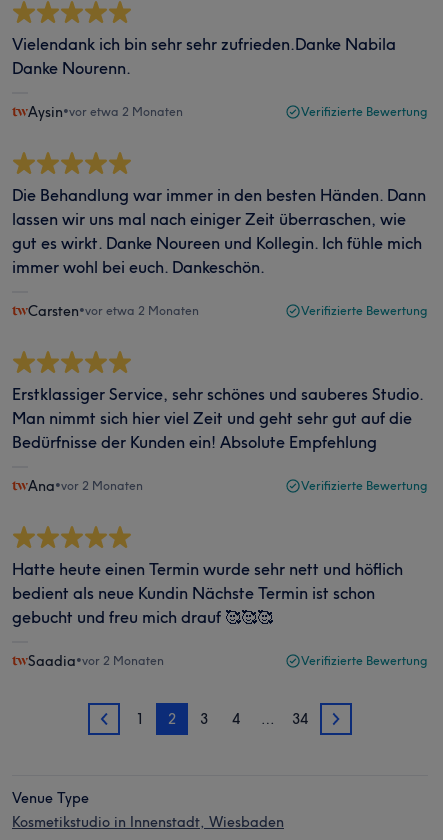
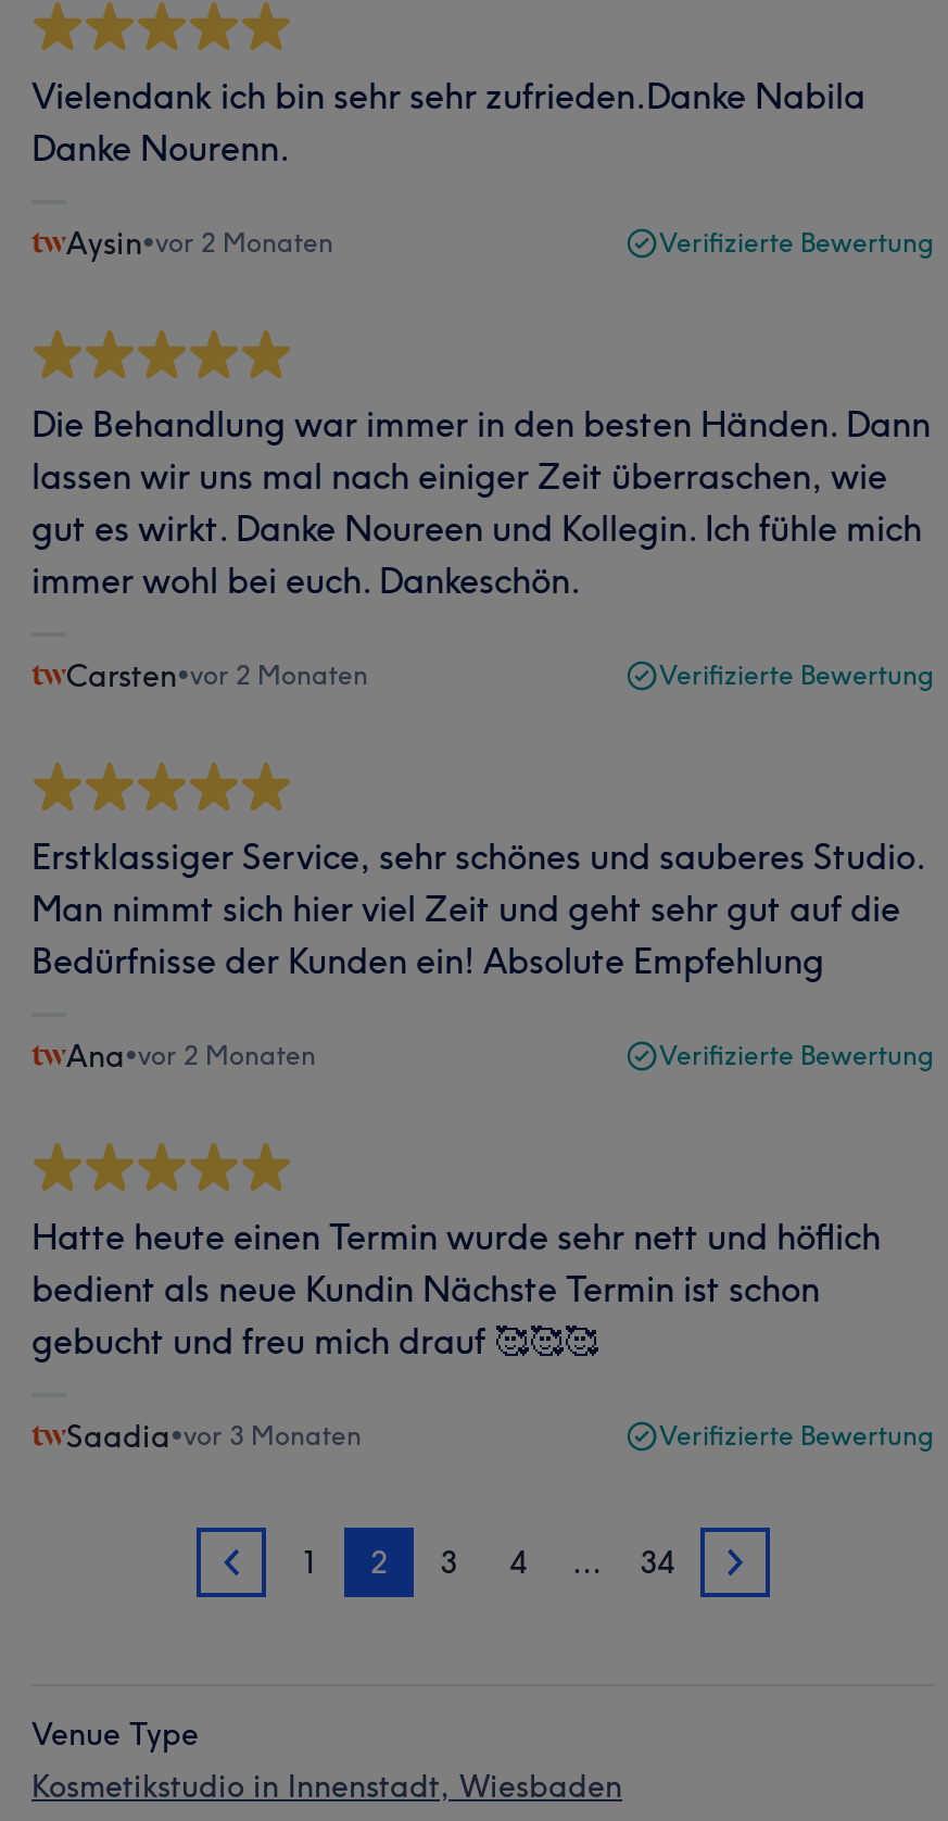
- Aysin•vor etwa 2 Monaten
+ Aysin•vor 2 Monaten

- Carsten•vor etwa 2 Monaten
+ Carsten•vor 2 Monaten

- Saadia•vor 2 Monaten
+ Saadia•vor 3 Monaten
